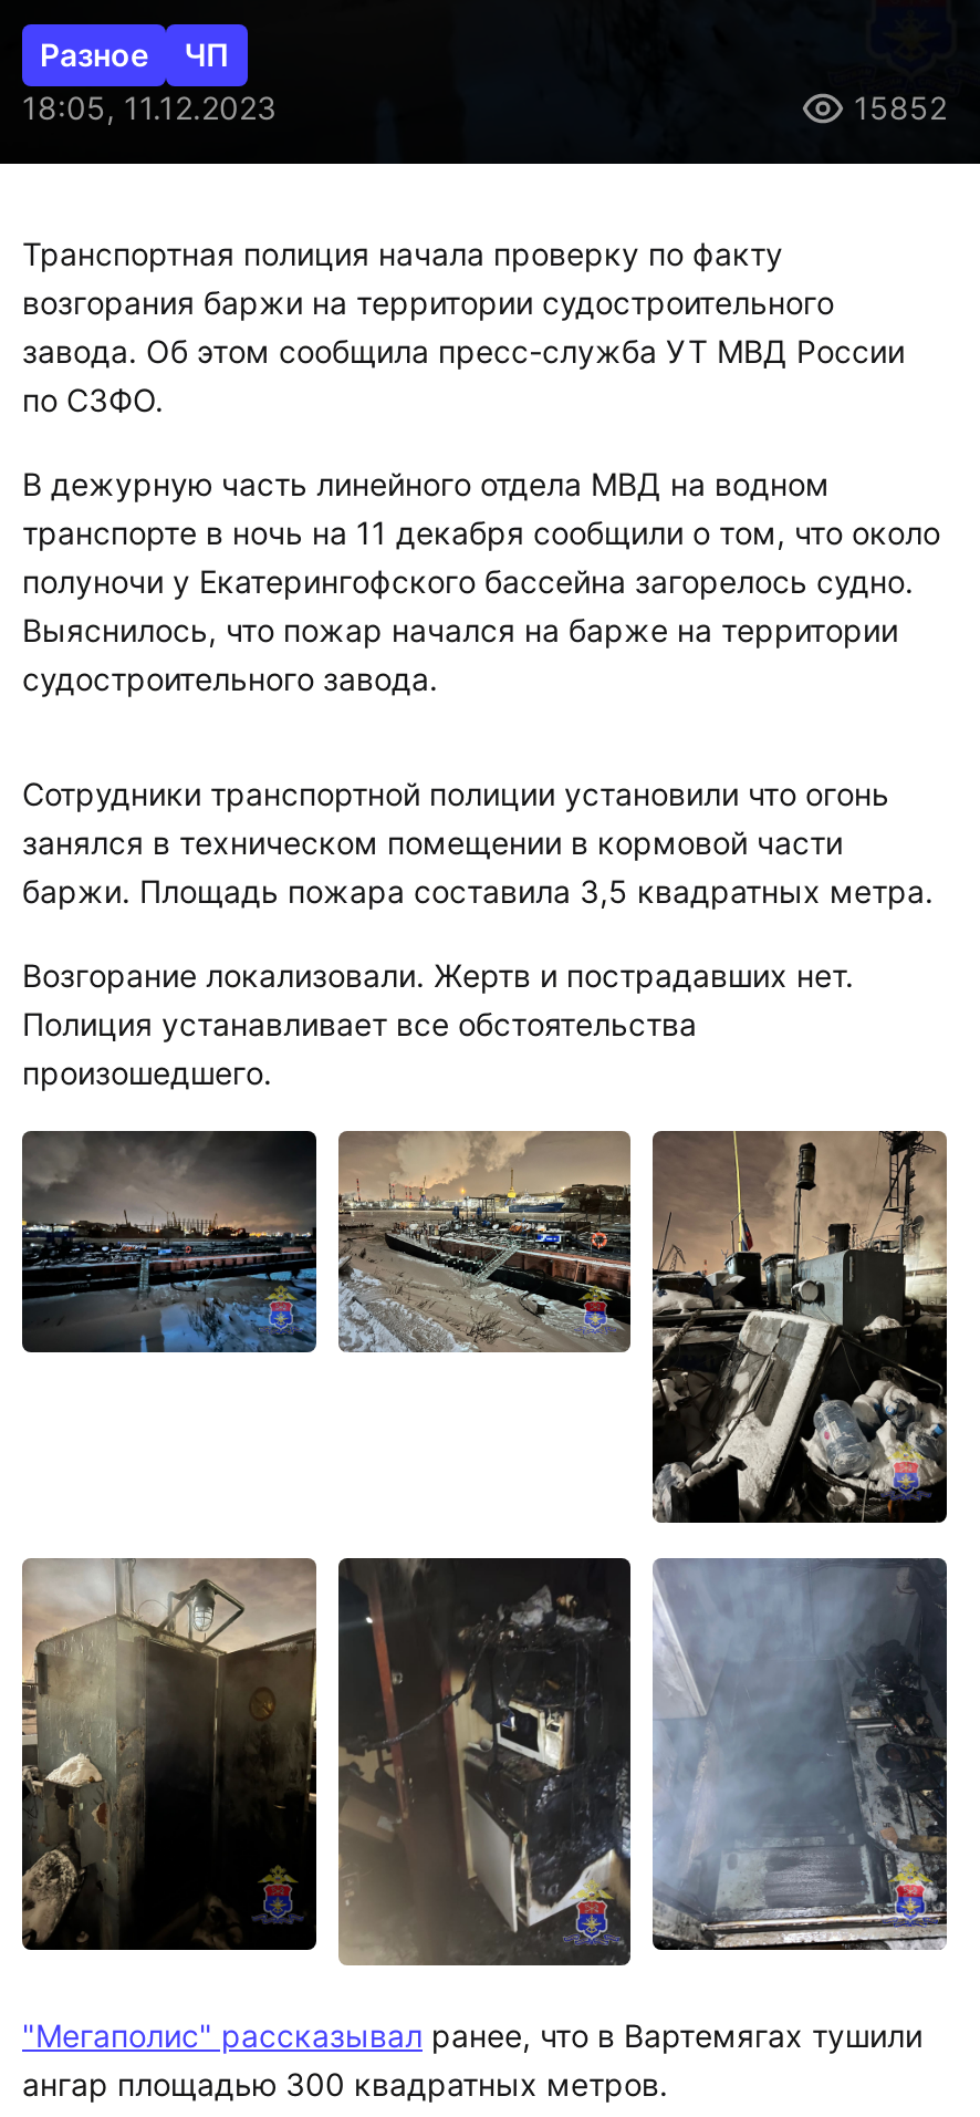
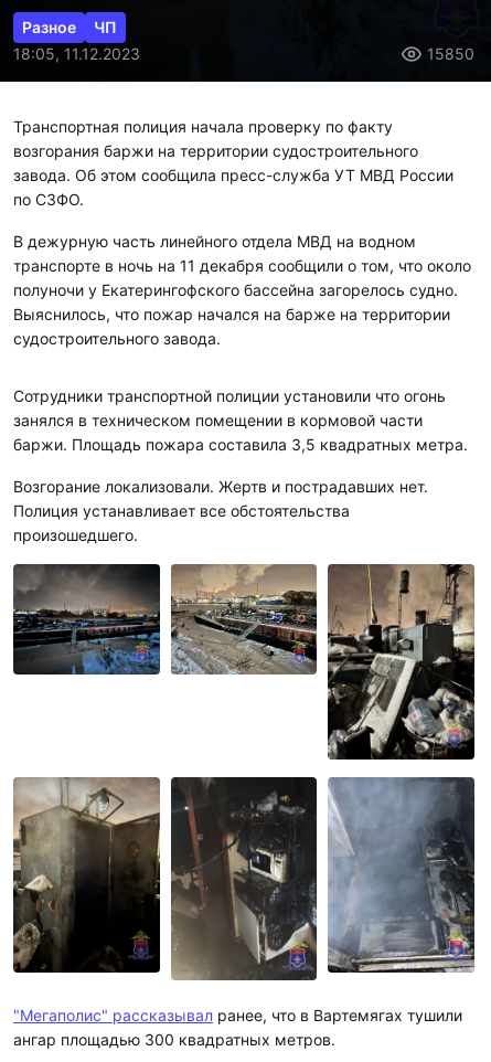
- 15852
+ 15850
